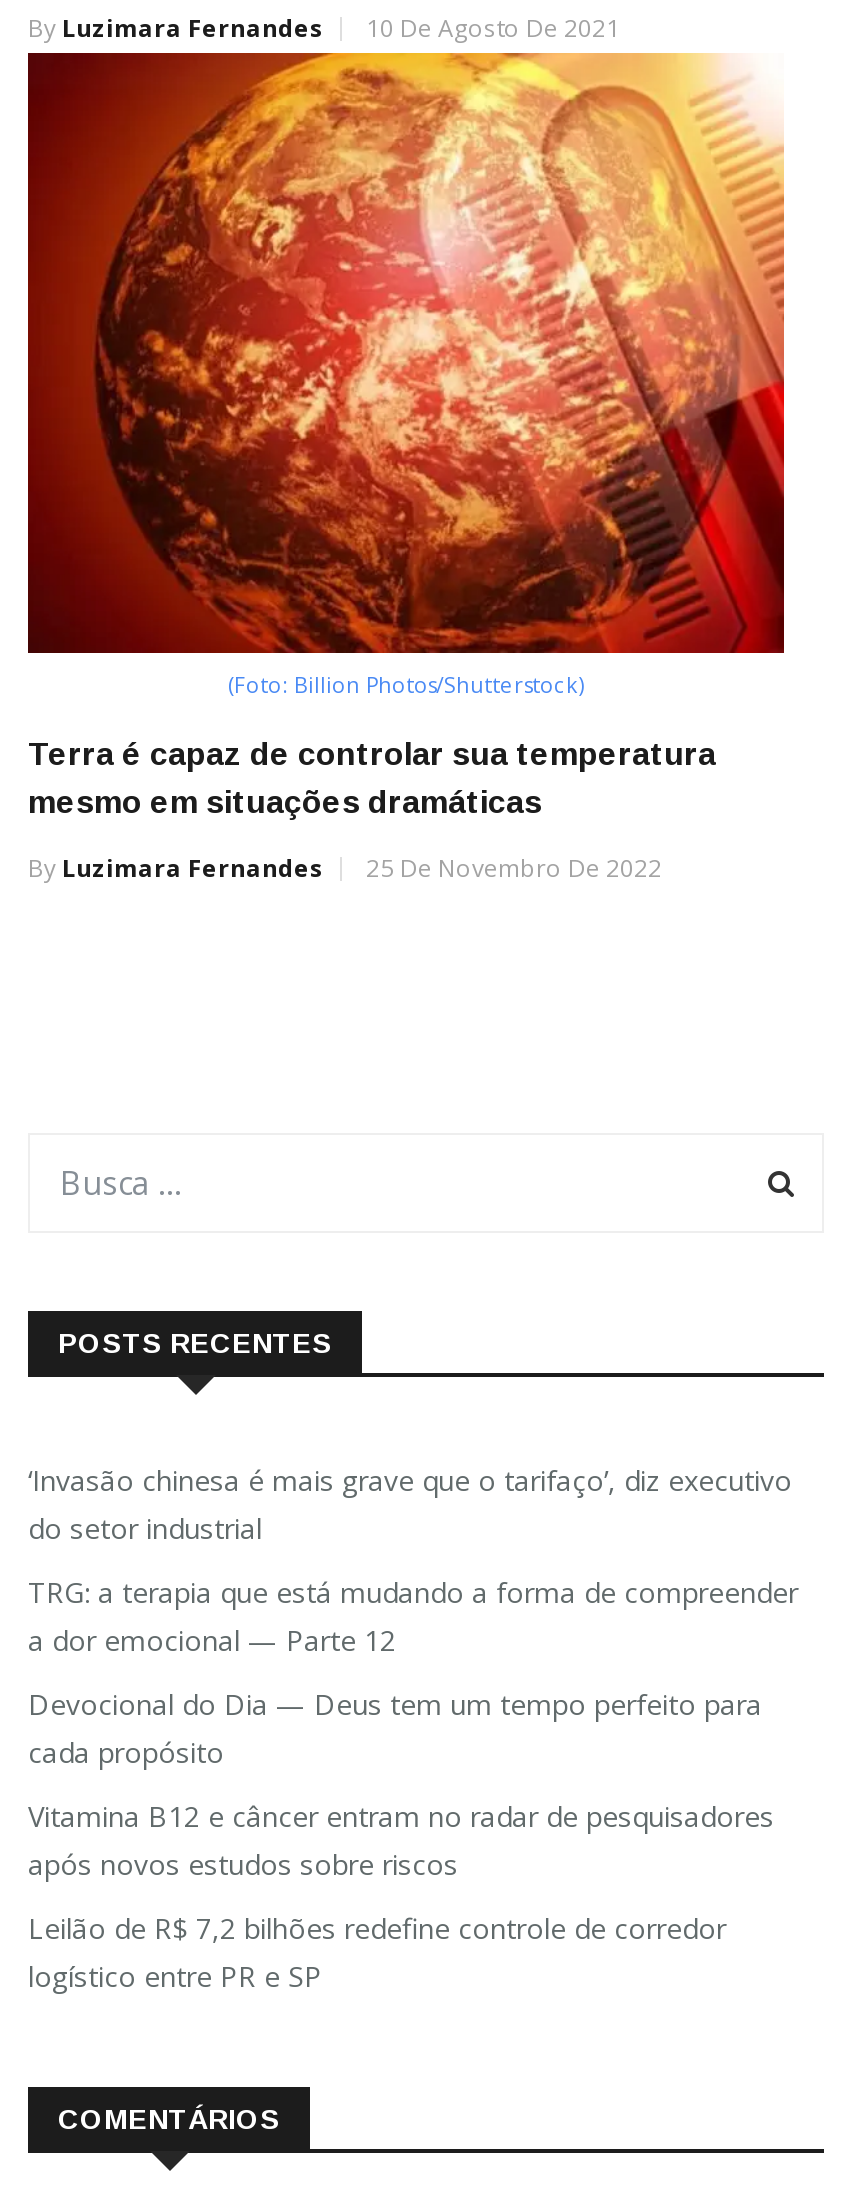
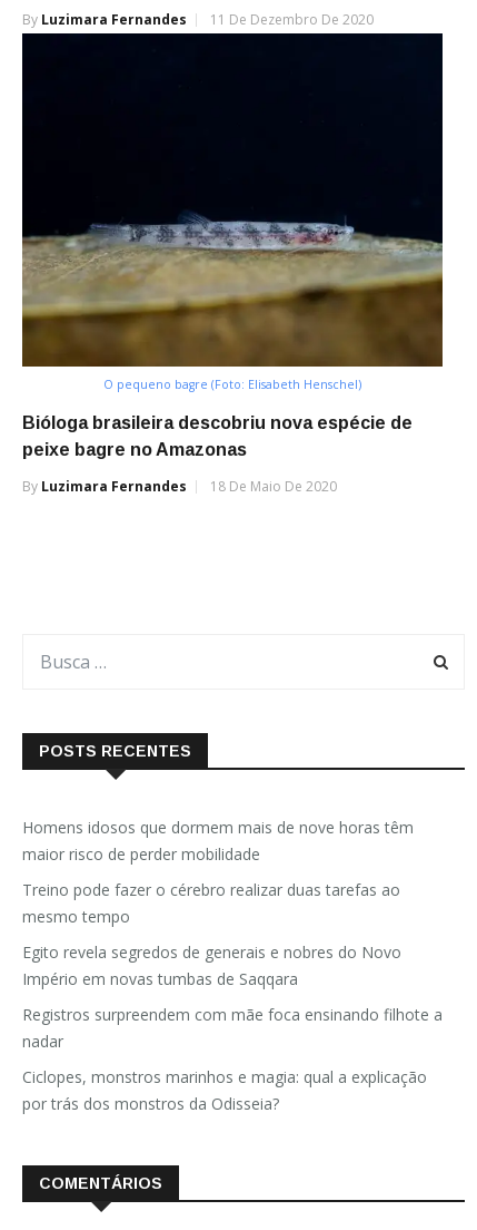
- 10 De Agosto De 2021
+ 11 De Dezembro De 2020

- [image]
- (Foto: Billion Photos/Shutterstock)
+ [image]
+ O pequeno bagre (Foto: Elisabeth Henschel)

- Terra é capaz de controlar sua temperatura
- mesmo em situações dramáticas
+ Bióloga brasileira descobriu nova espécie de
+ peixe bagre no Amazonas

- 25 De Novembro De 2022
+ 18 De Maio De 2020

- ‘Invasão chinesa é mais grave que o tarifaço’, diz executivo
- do setor industrial
+ Homens idosos que dormem mais de nove horas têm
+ maior risco de perder mobilidade

- TRG: a terapia que está mudando a forma de compreender
- a dor emocional — Parte 12
+ Treino pode fazer o cérebro realizar duas tarefas ao
+ mesmo tempo

- Devocional do Dia — Deus tem um tempo perfeito para
- cada propósito
+ Egito revela segredos de generais e nobres do Novo
+ Império em novas tumbas de Saqqara

- Vitamina B12 e câncer entram no radar de pesquisadores
- após novos estudos sobre riscos
+ Registros surpreendem com mãe foca ensinando filhote a
+ nadar

- Leilão de R$ 7,2 bilhões redefine controle de corredor
- logístico entre PR e SP
+ Ciclopes, monstros marinhos e magia: qual a explicação
+ por trás dos monstros da Odisseia?
